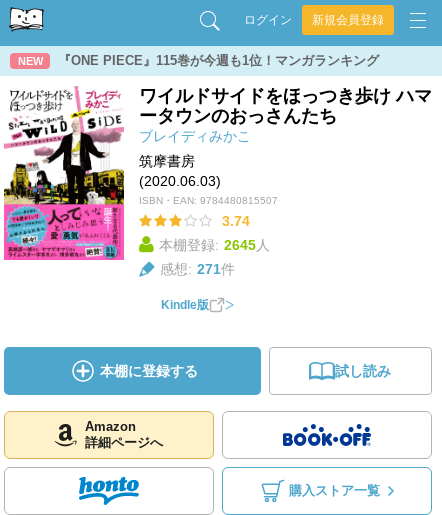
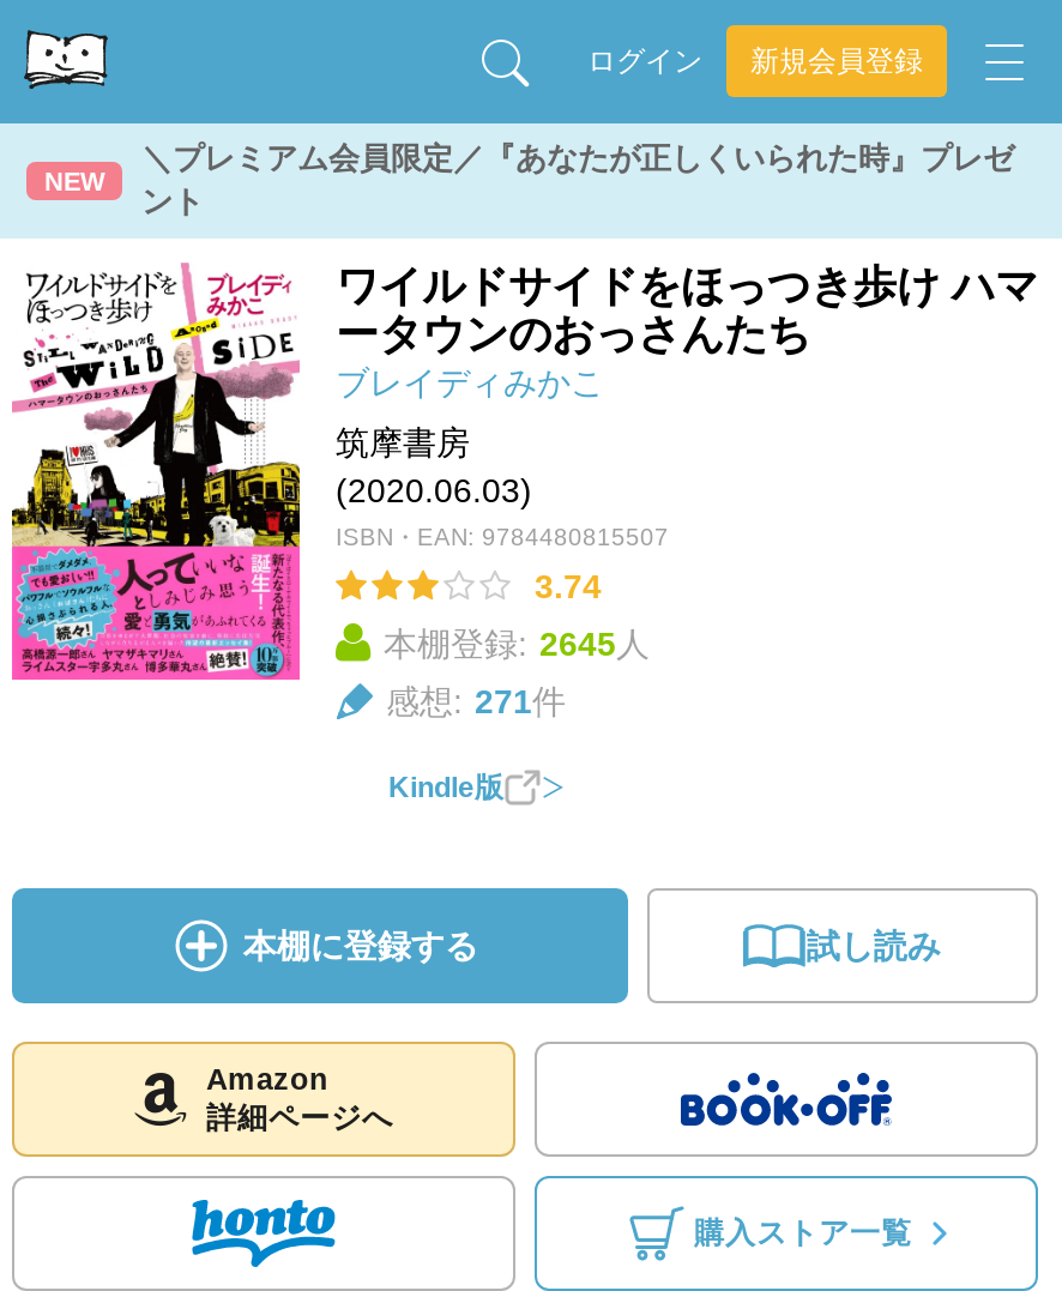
- 『ONE PIECE』115巻が今週も1位！マンガランキング
+ ＼プレミアム会員限定／『あなたが正しくいられた時』プレゼ
+ ント
